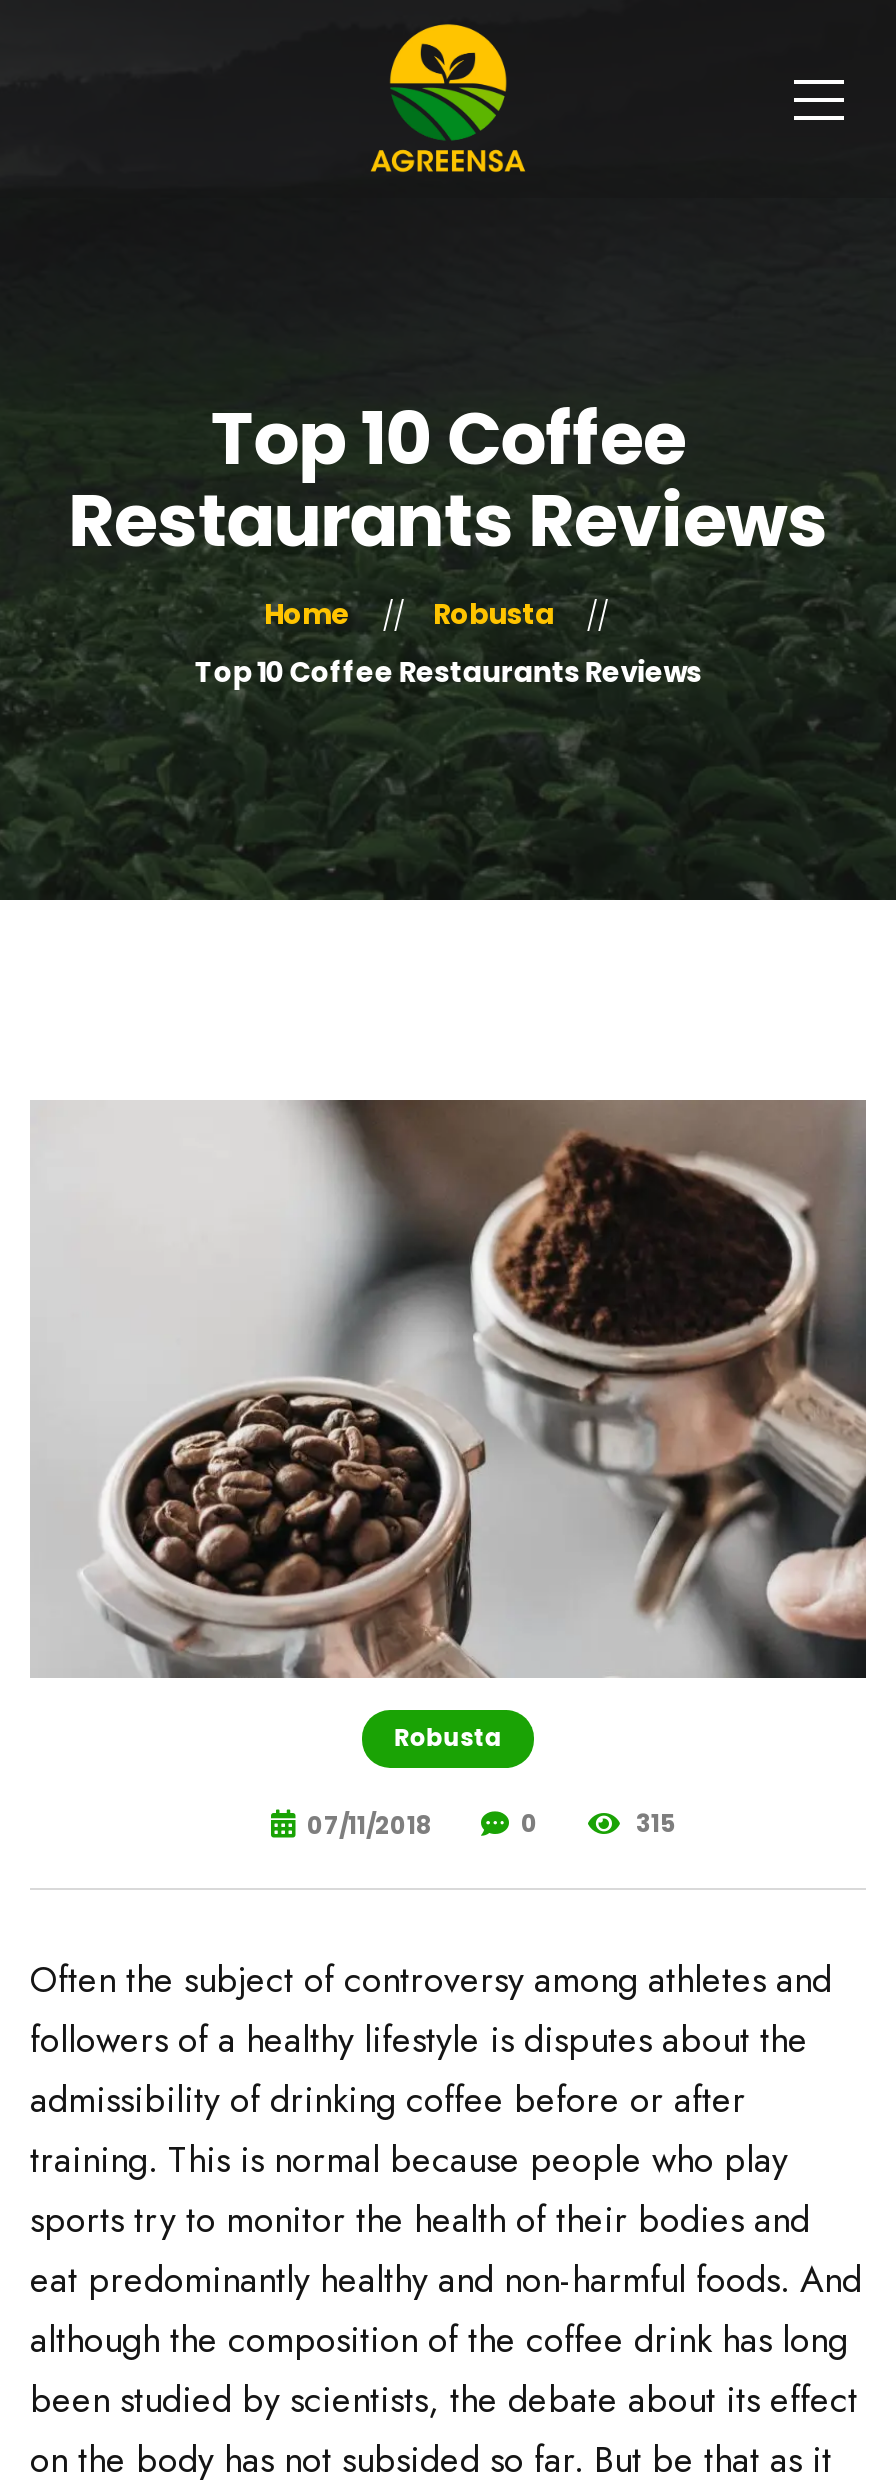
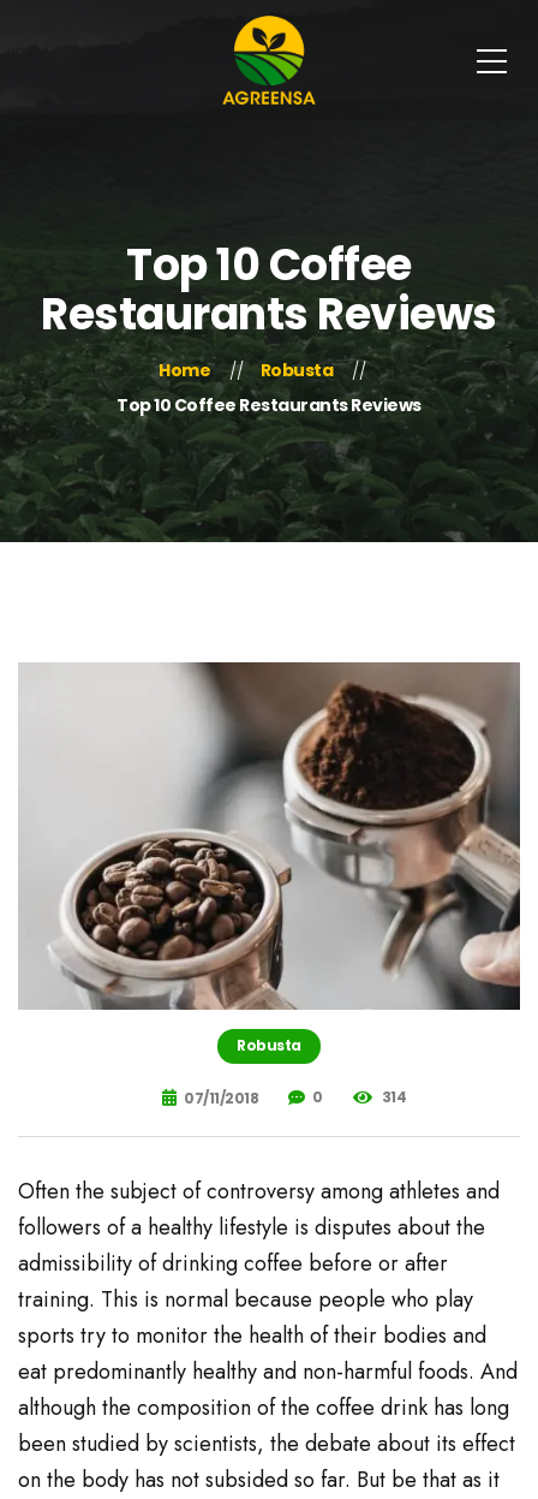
- 315
+ 314
